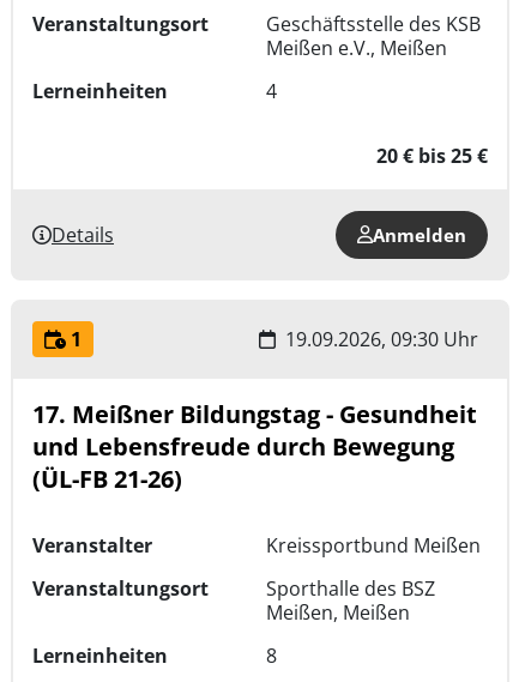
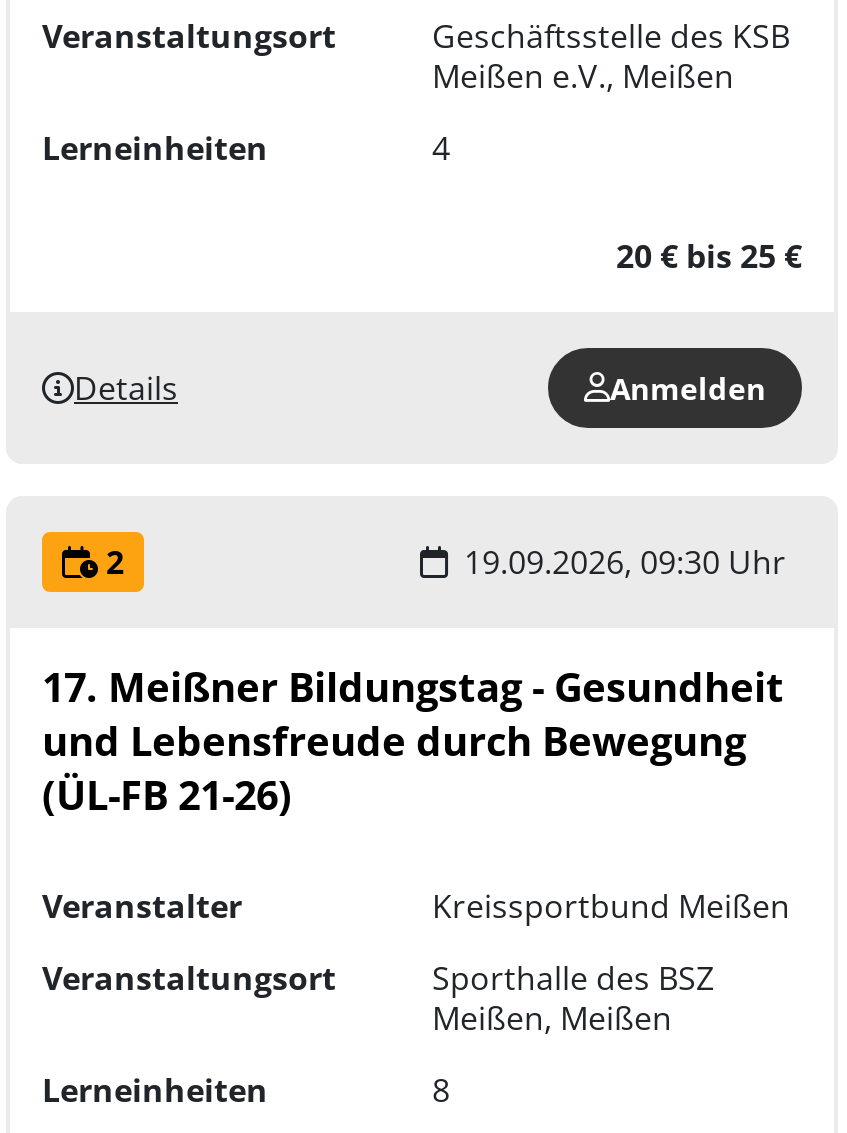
- 1
+ 2
